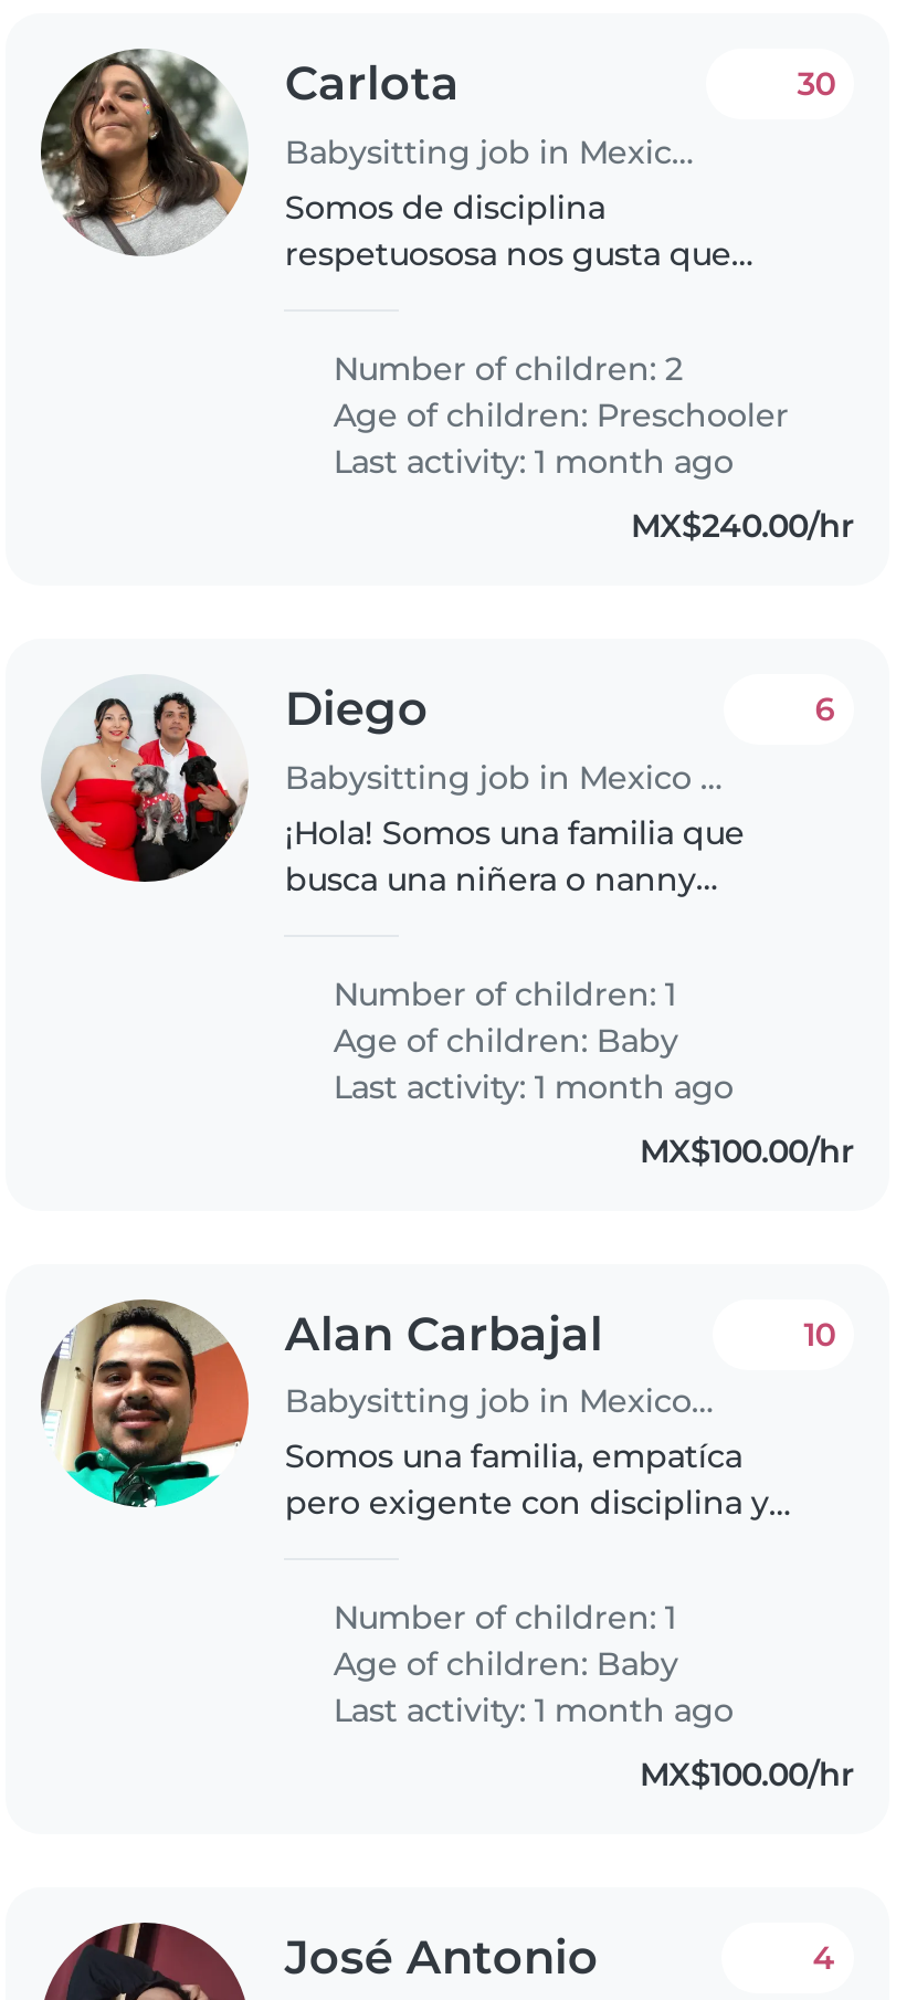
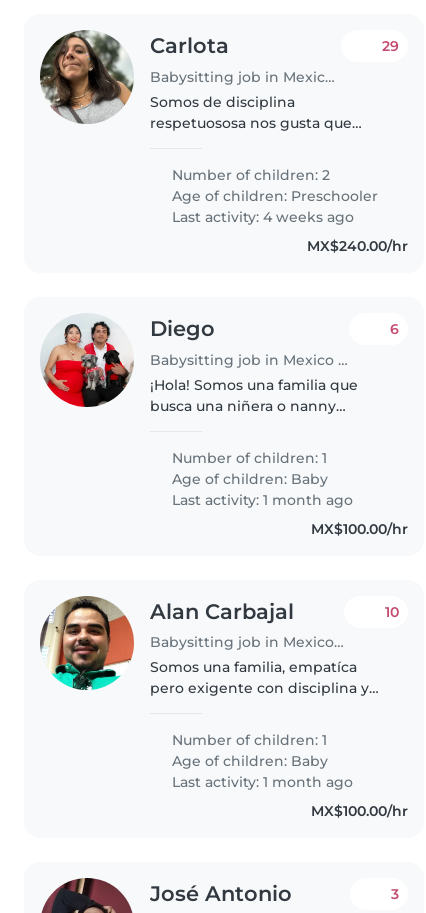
- 30
+ 29

- Last activity: 1 month ago
+ Last activity: 4 weeks ago

- 4
+ 3
